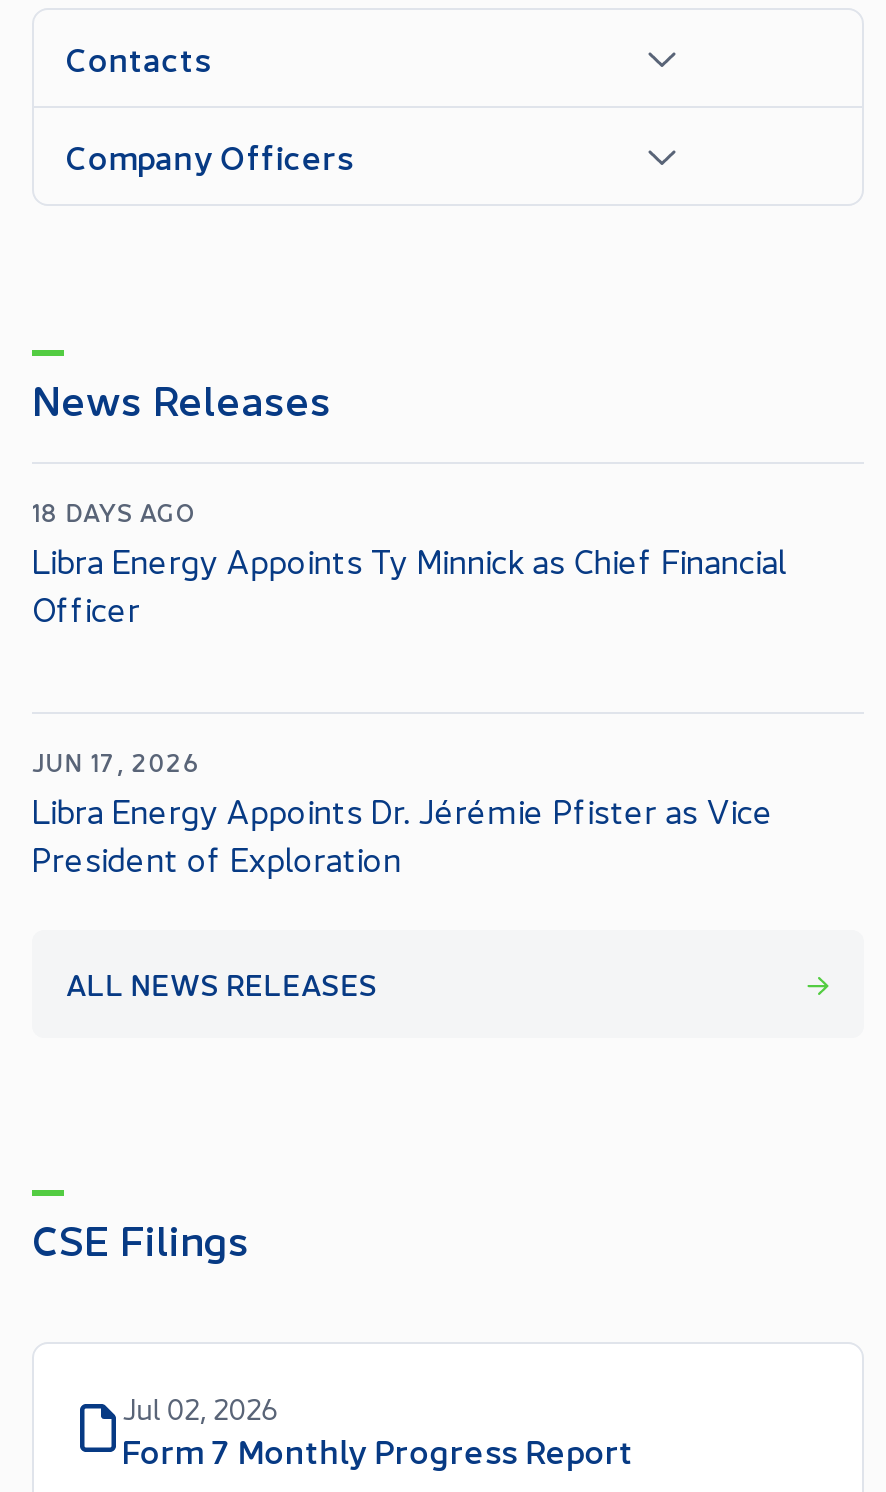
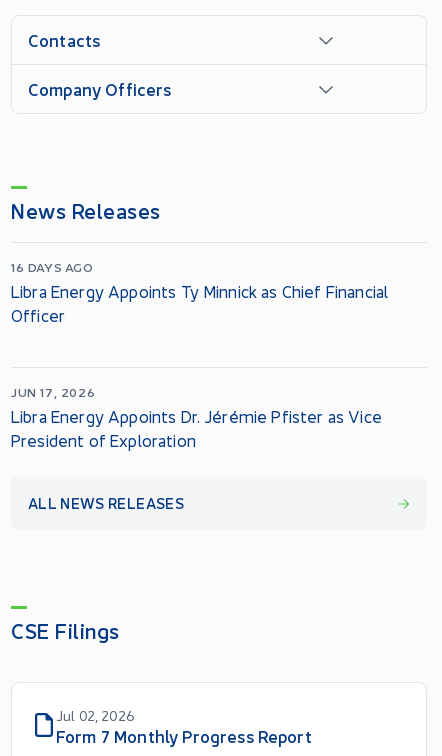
- 18 DAYS AGO
+ 16 DAYS AGO
